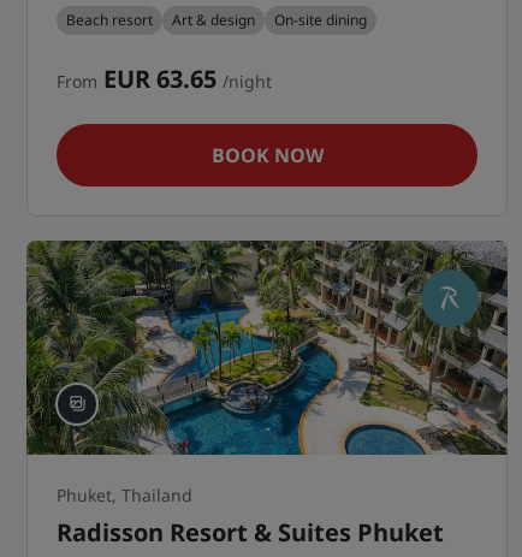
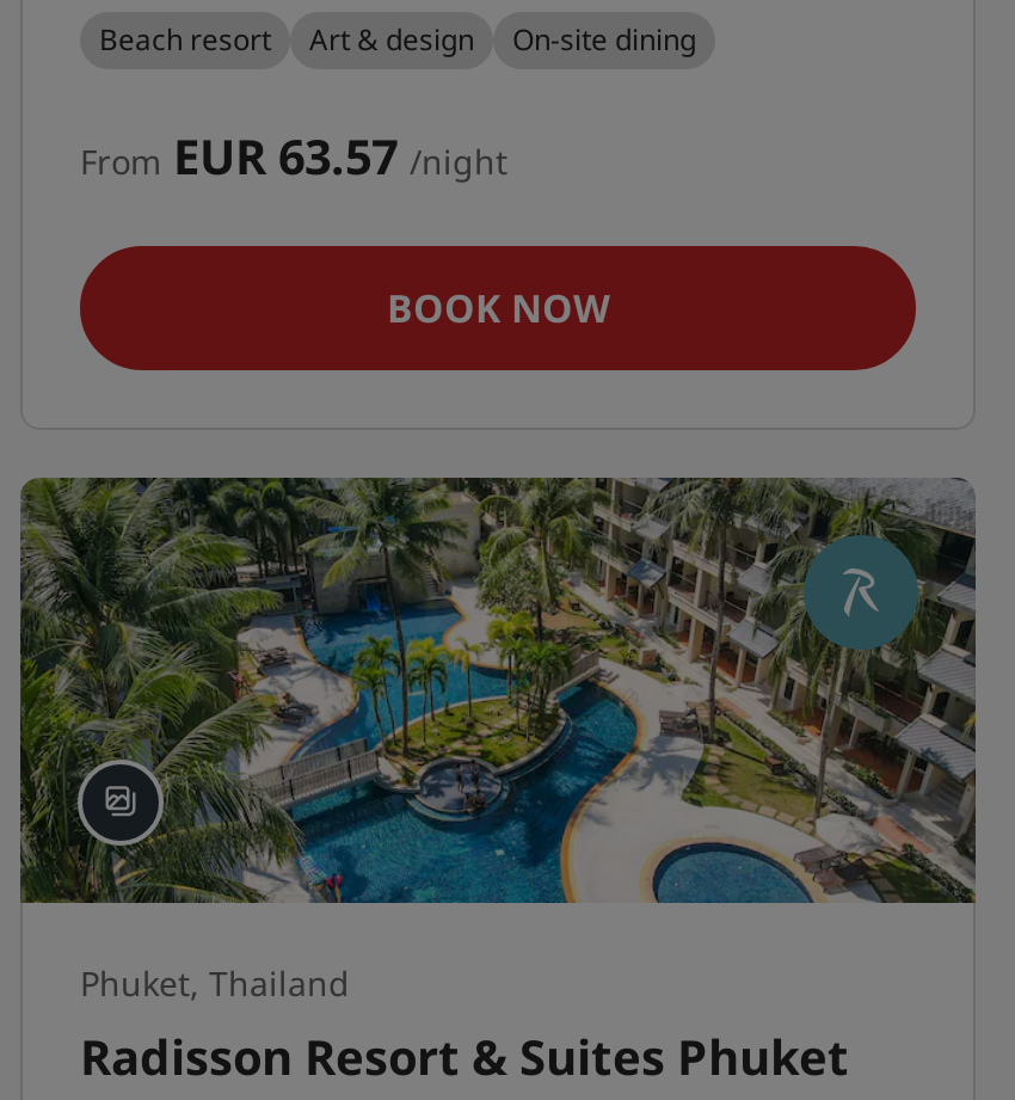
- From EUR 63.65 /night
+ From EUR 63.57 /night
